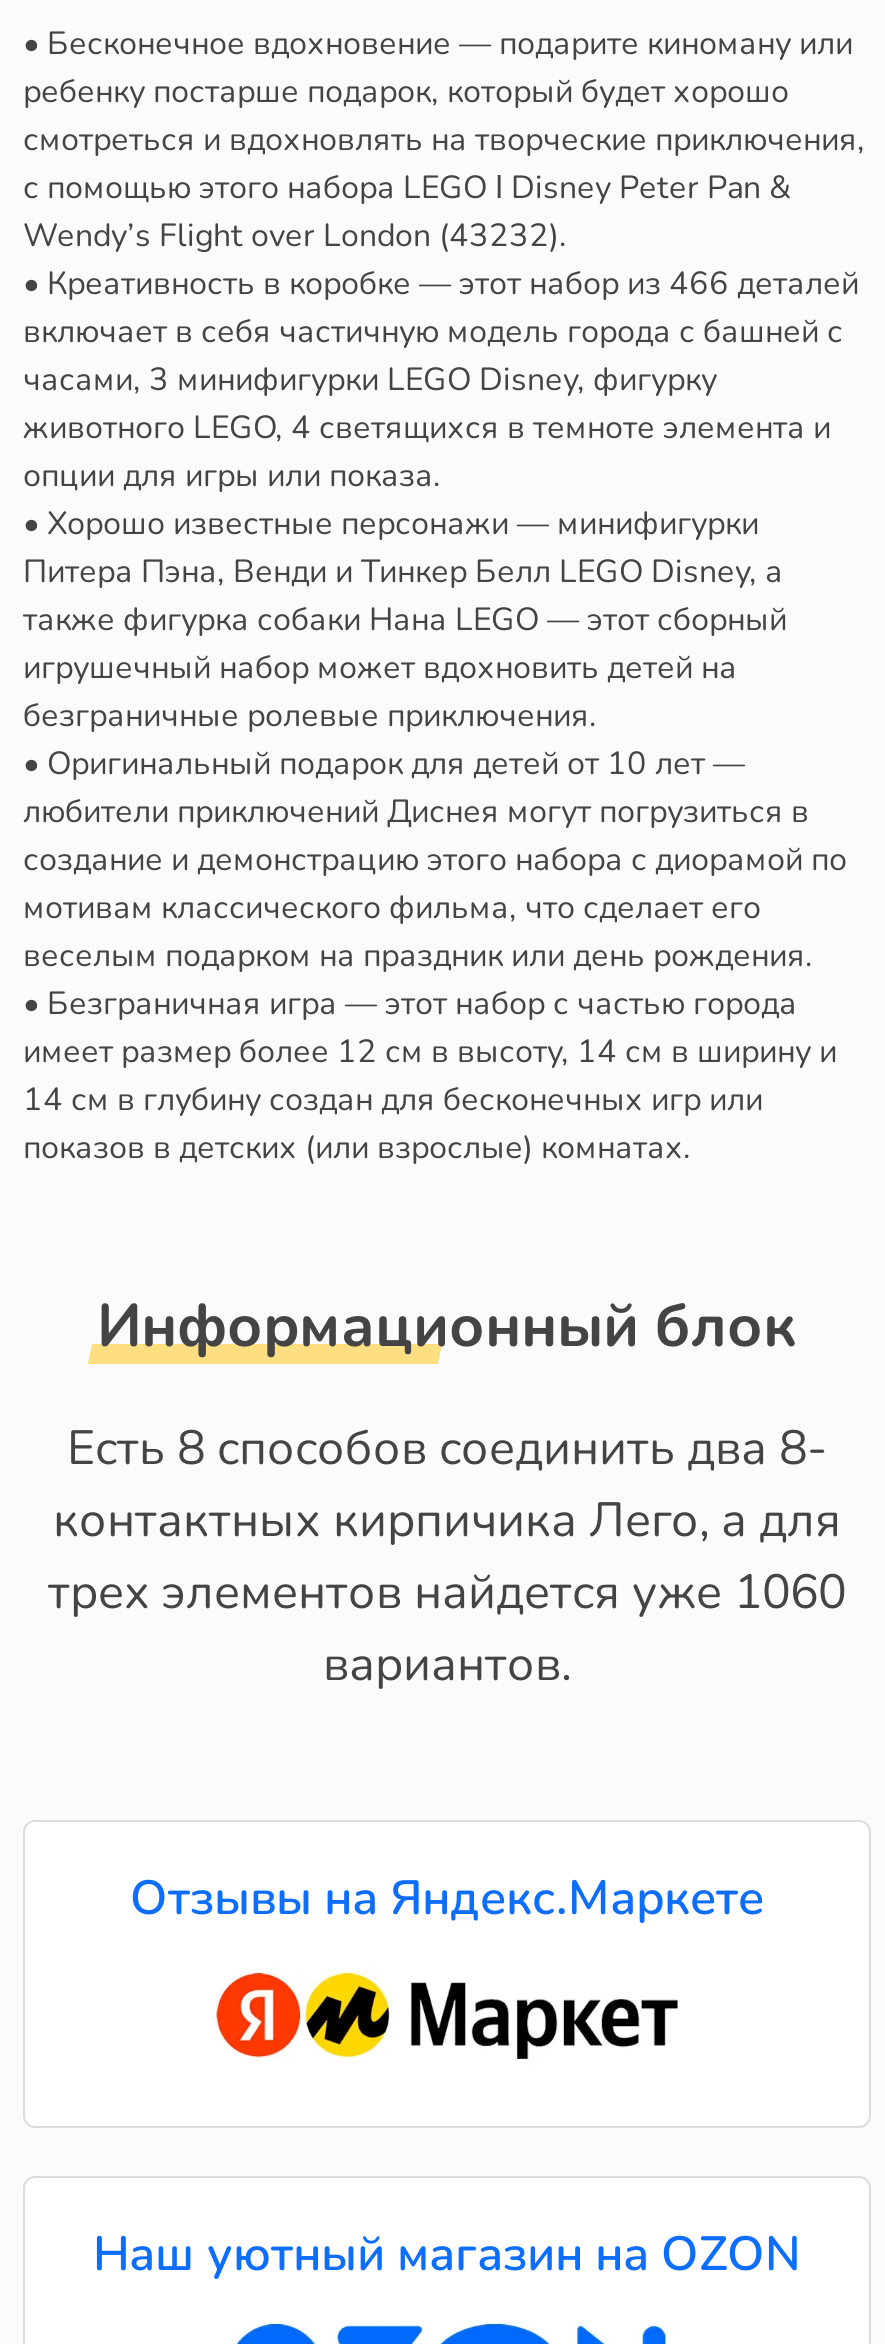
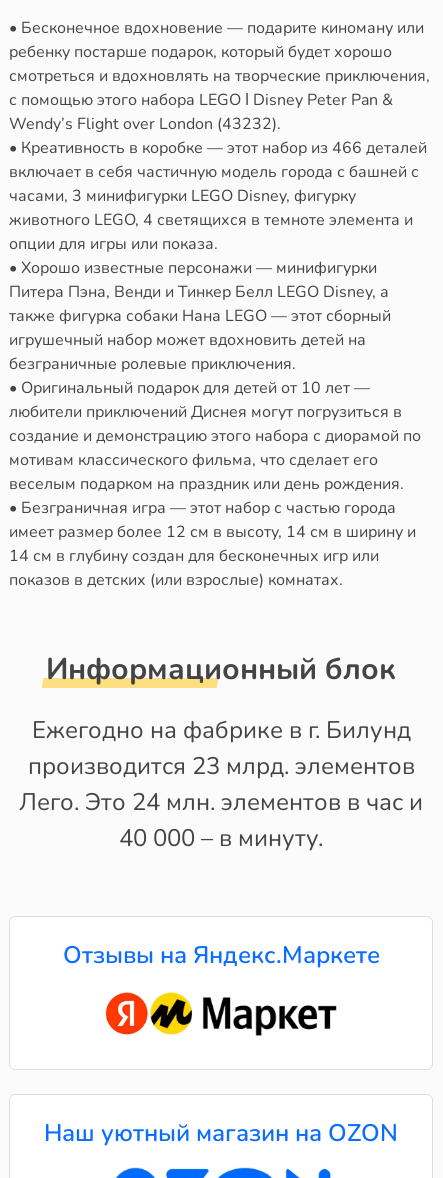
- Есть 8 способов соединить два 8-
- контактных кирпичика Лего, а для
- трех элементов найдется уже 1060
- вариантов.
+ Ежегодно на фабрике в г. Билунд
+ производится 23 млрд. элементов
+ Лего. Это 24 млн. элементов в час и
+ 40 000 – в минуту.
